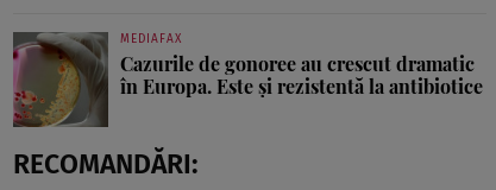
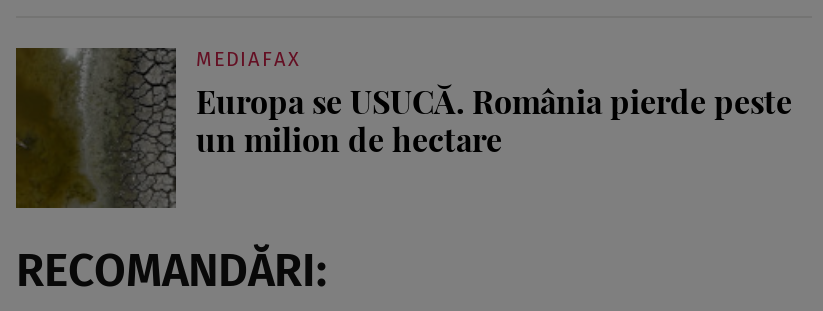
- [image]
- Cazurile de gonoree au crescut dramatic
- în Europa. Este și rezistentă la antibiotice
+ [image]
+ Europa se USUCĂ. România pierde peste
+ un milion de hectare
